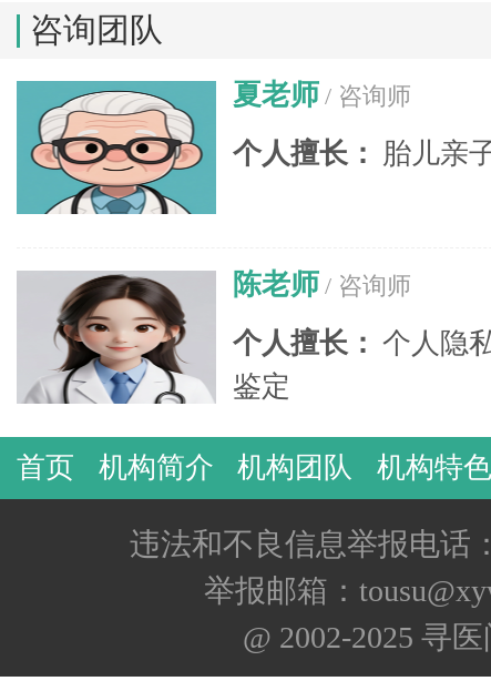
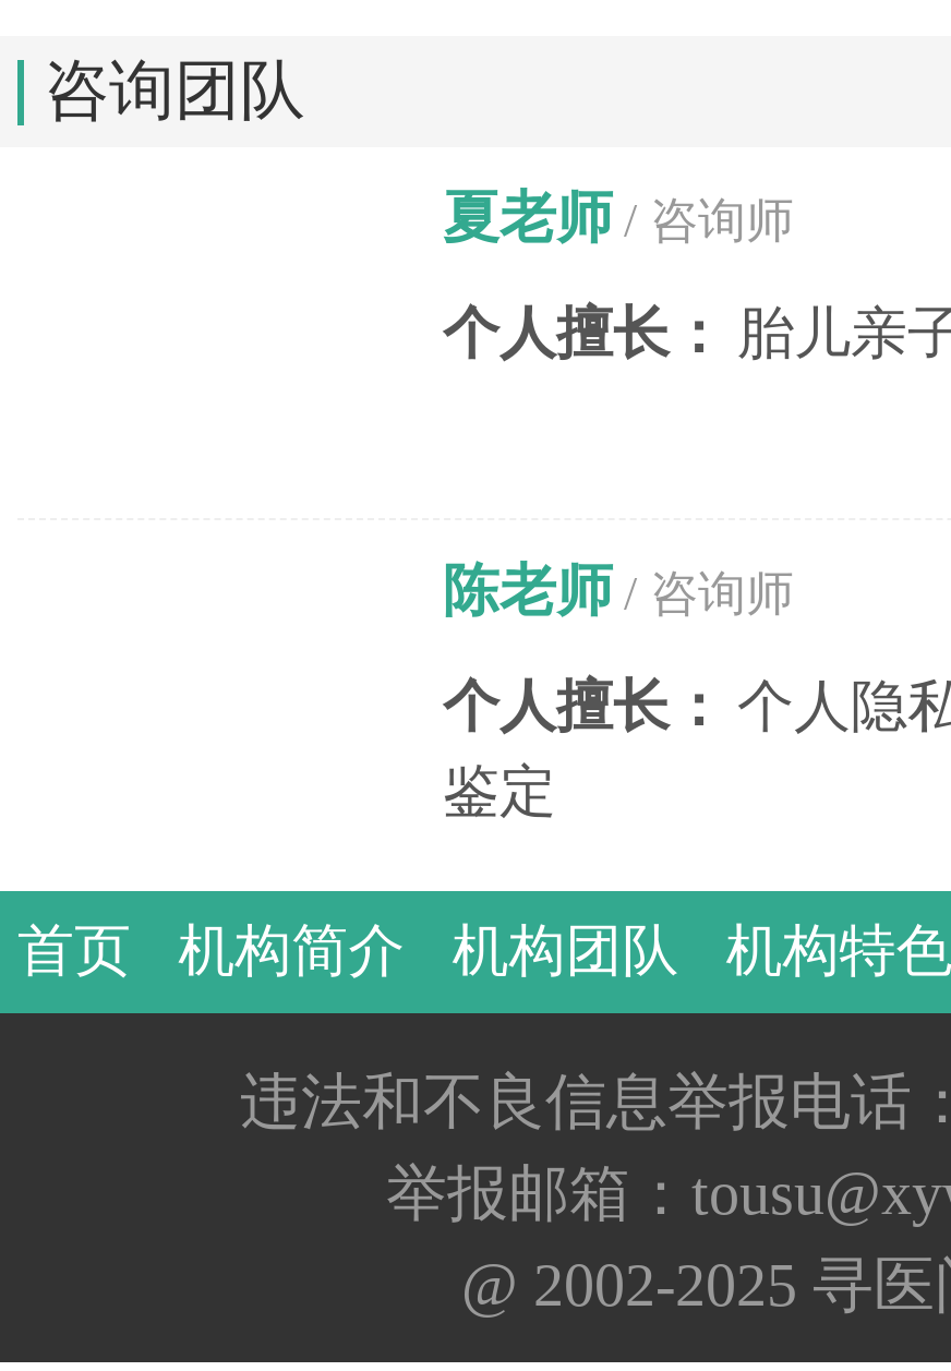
- [image]

- [image]
